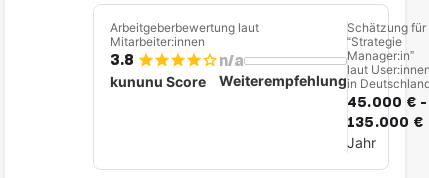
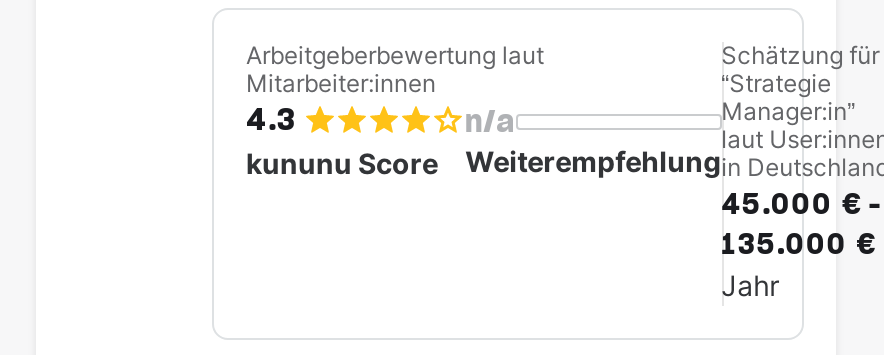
- 3.8
+ 4.3
